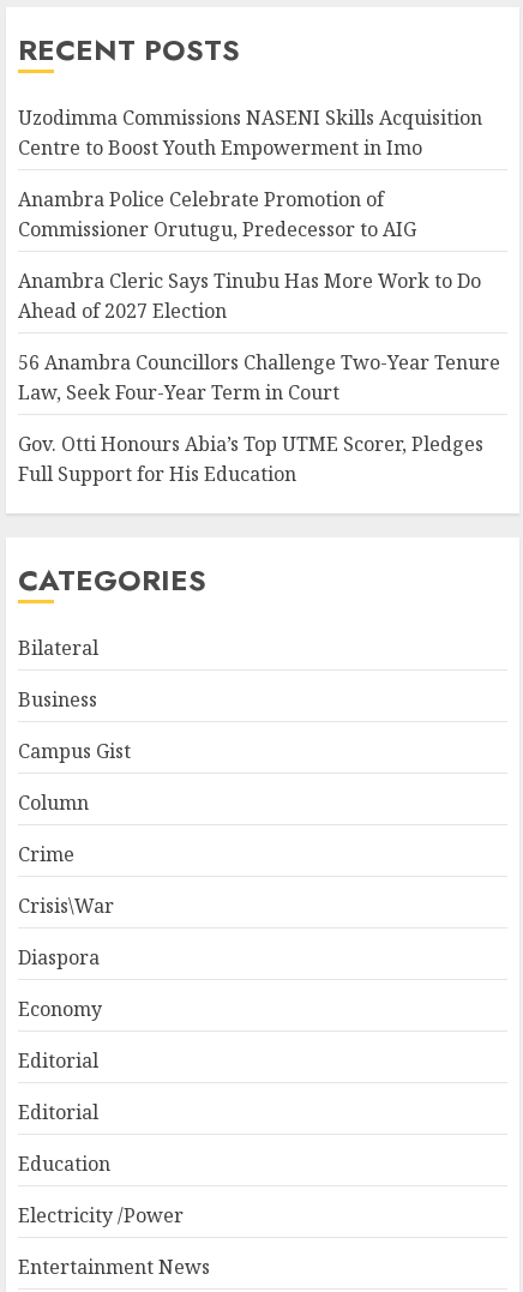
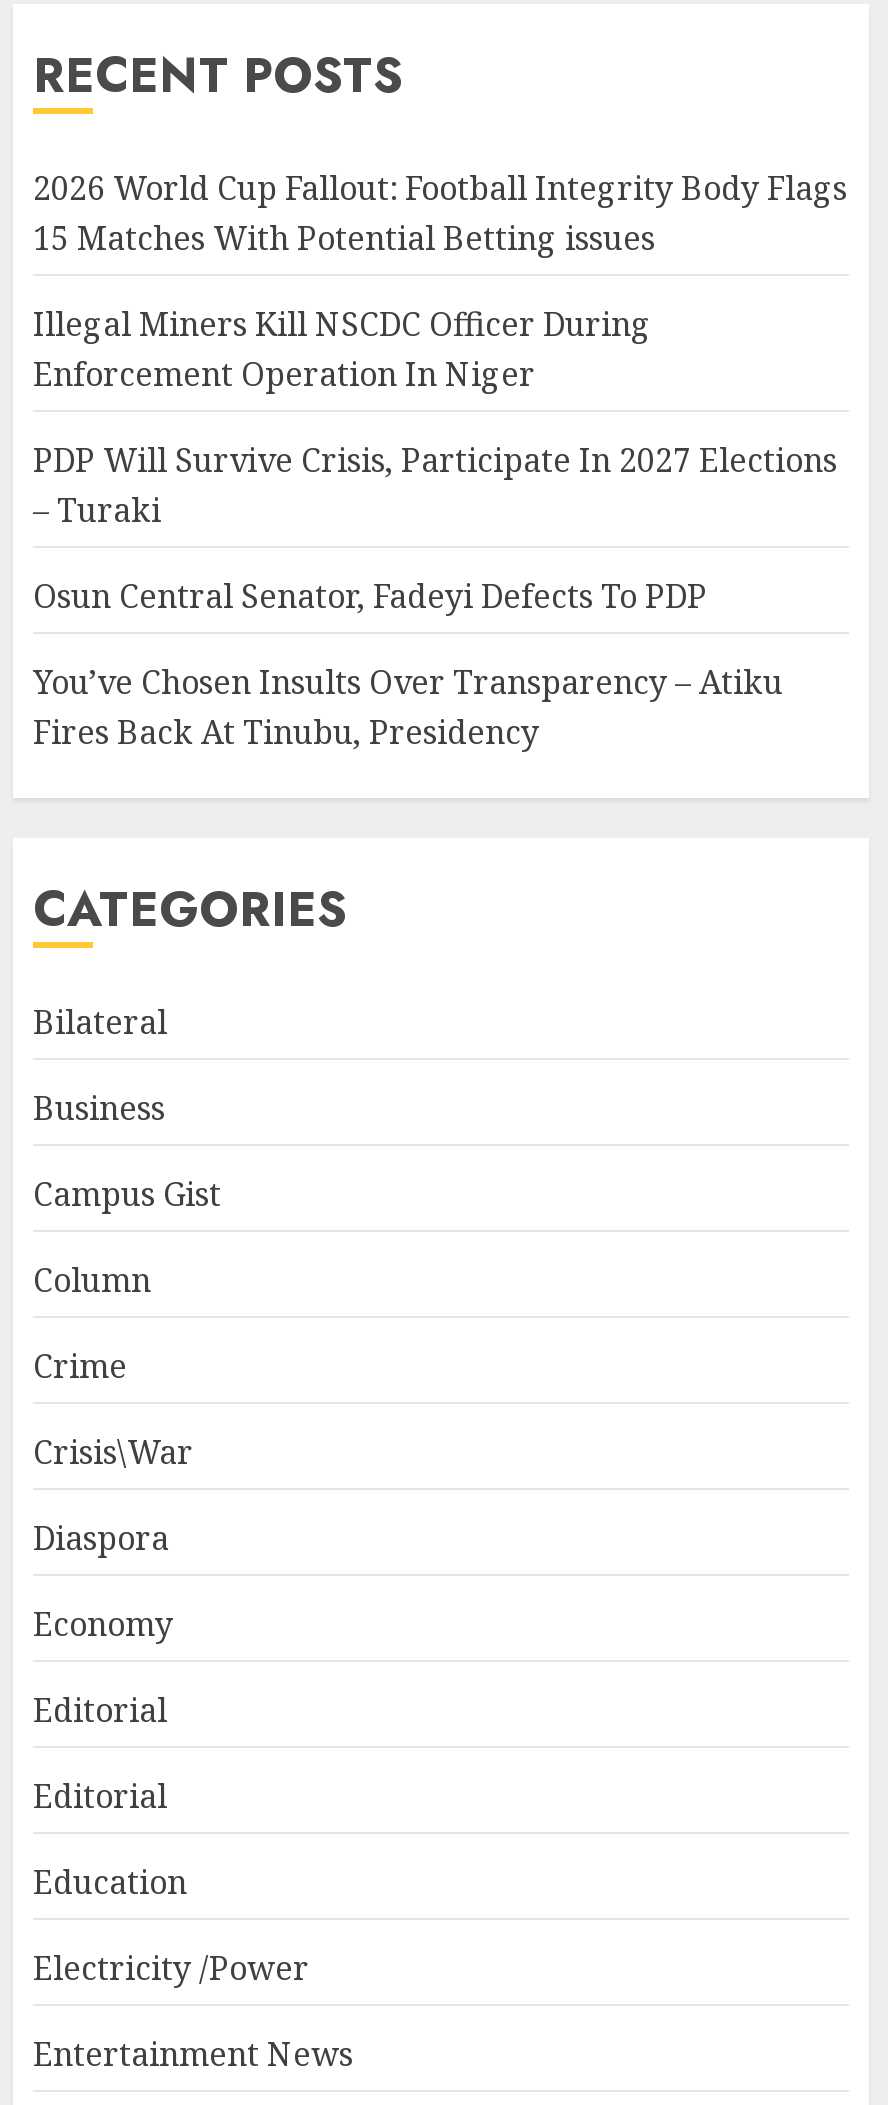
- Uzodimma Commissions NASENI Skills Acquisition
- Centre to Boost Youth Empowerment in Imo
+ 2026 World Cup Fallout: Football Integrity Body Flags
+ 15 Matches With Potential Betting issues

- Anambra Police Celebrate Promotion of
- Commissioner Orutugu, Predecessor to AIG
+ Illegal Miners Kill NSCDC Officer During
+ Enforcement Operation In Niger

- Anambra Cleric Says Tinubu Has More Work to Do
- Ahead of 2027 Election
+ PDP Will Survive Crisis, Participate In 2027 Elections
+ – Turaki

- 56 Anambra Councillors Challenge Two-Year Tenure
- Law, Seek Four-Year Term in Court
+ Osun Central Senator, Fadeyi Defects To PDP

- Gov. Otti Honours Abia’s Top UTME Scorer, Pledges
- Full Support for His Education
+ You’ve Chosen Insults Over Transparency – Atiku
+ Fires Back At Tinubu, Presidency
